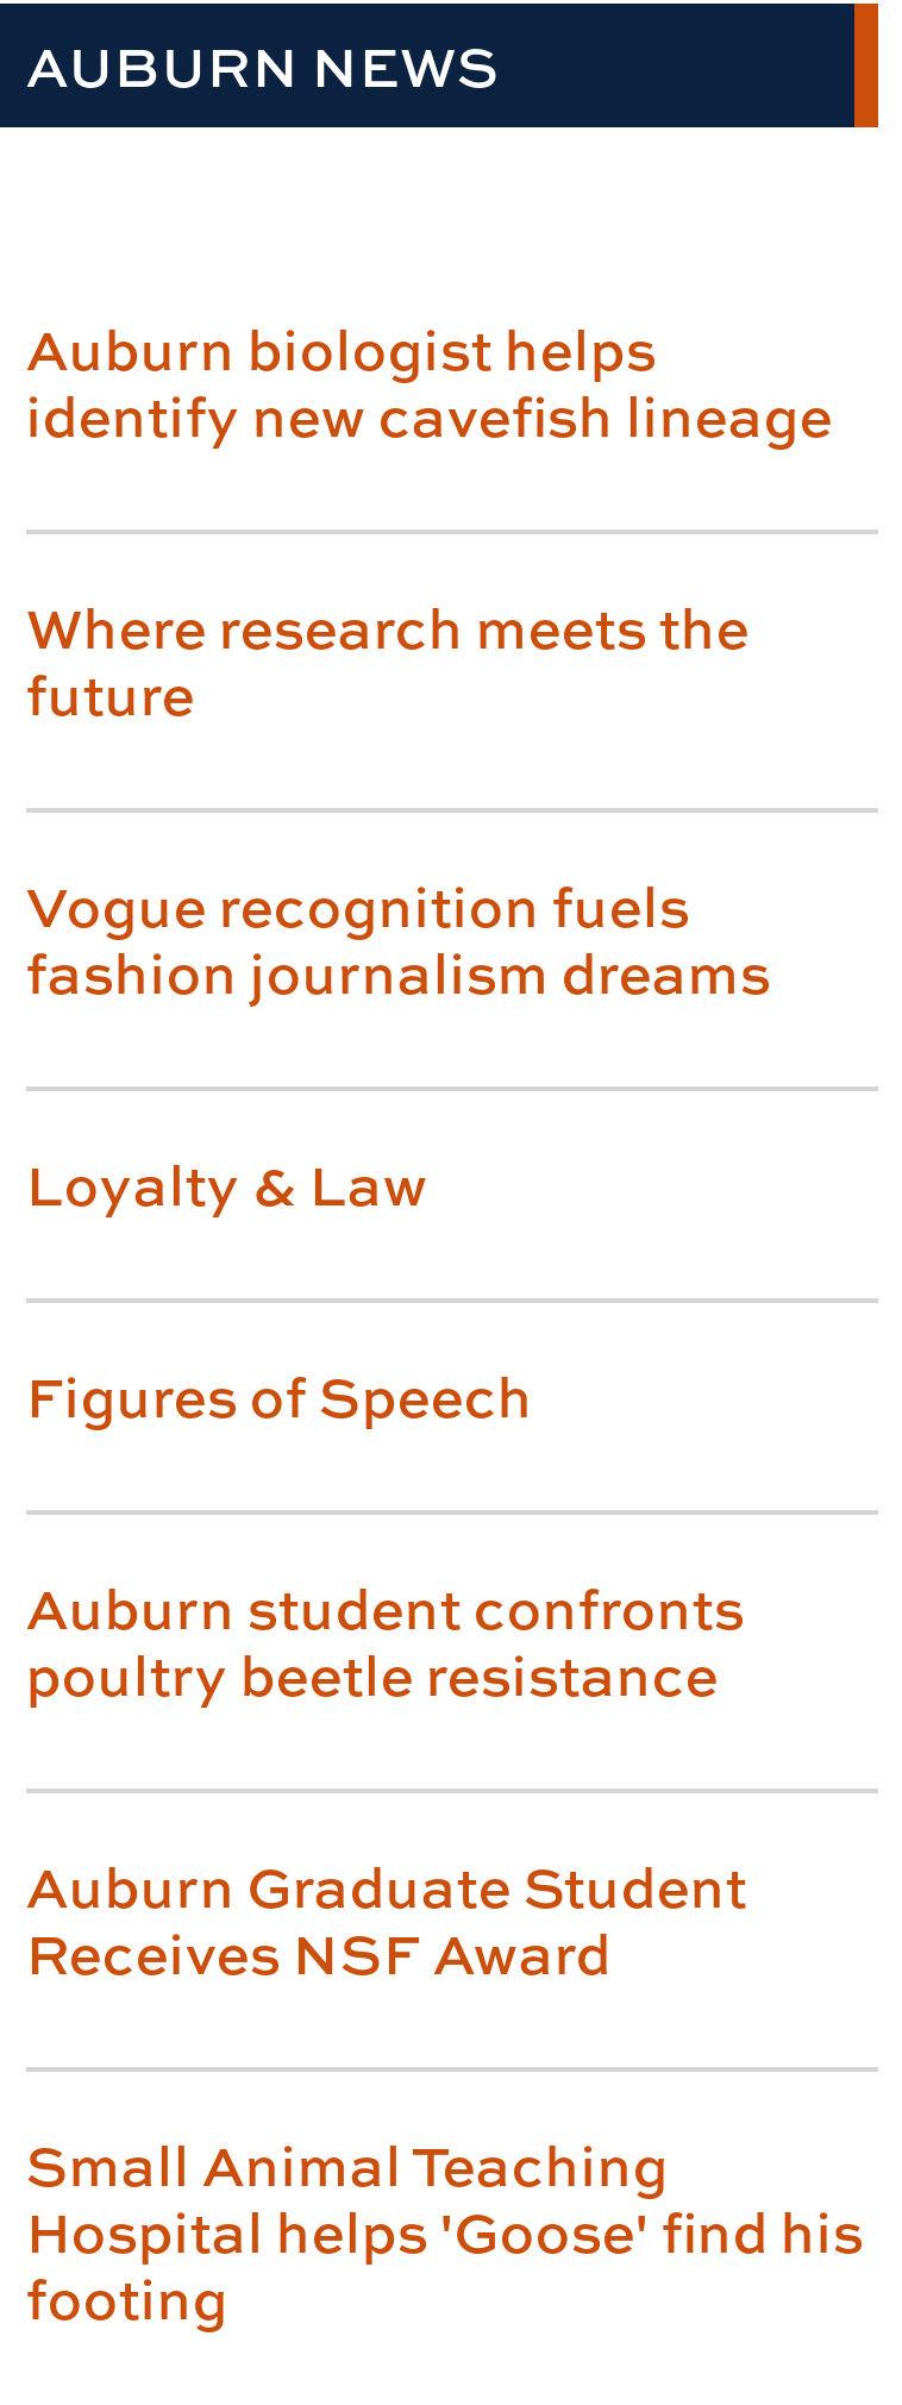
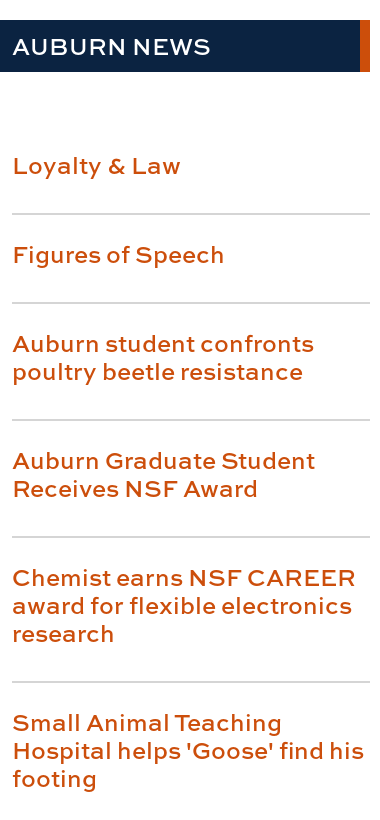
- Auburn biologist helps
- identify new cavefish lineage
- Where research meets the
- future
- Vogue recognition fuels
- fashion journalism dreams

moved up: Loyalty & Law | Figures of Speech | Auburn student confronts | poultry beetle resistance | Auburn Graduate Student | Receives NSF Award

+ Chemist earns NSF CAREER
+ award for flexible electronics
+ research
